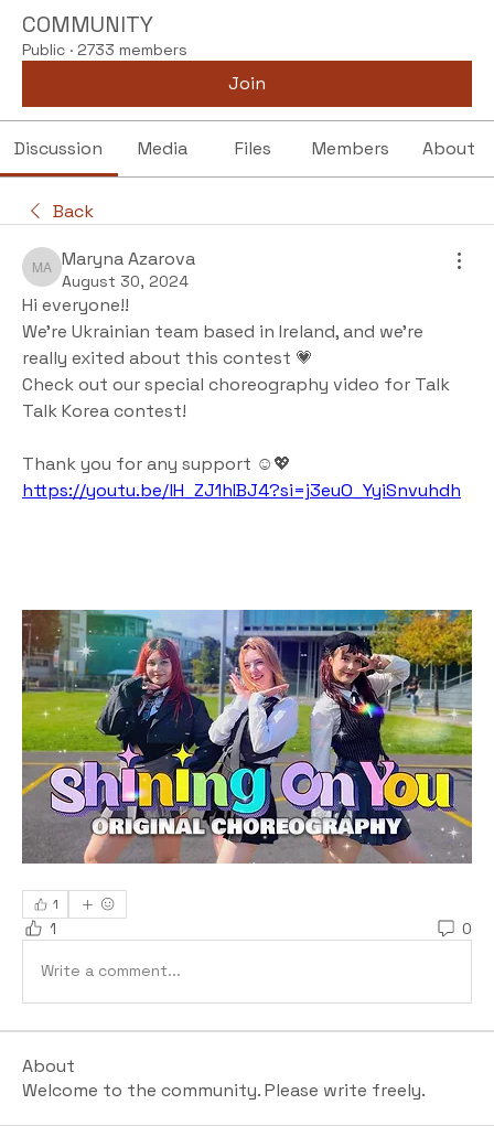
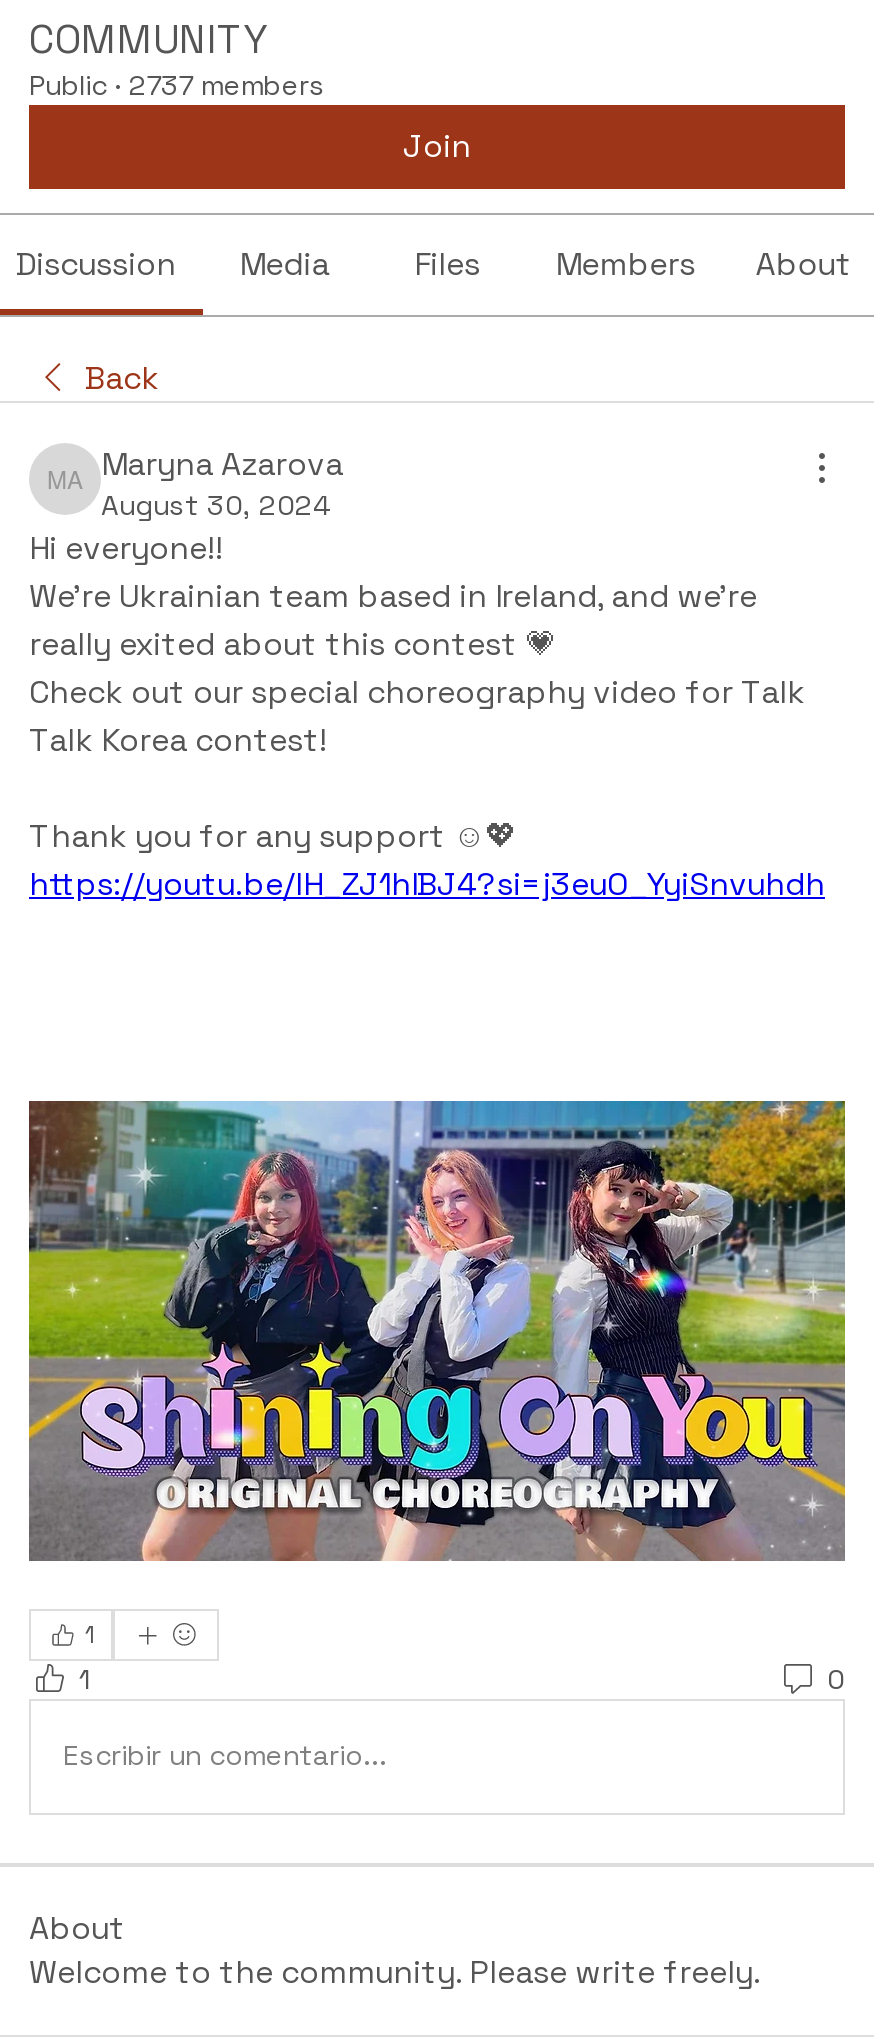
- Public · 2733 members
+ Public · 2737 members

- Write a comment...
+ Escribir un comentario...
